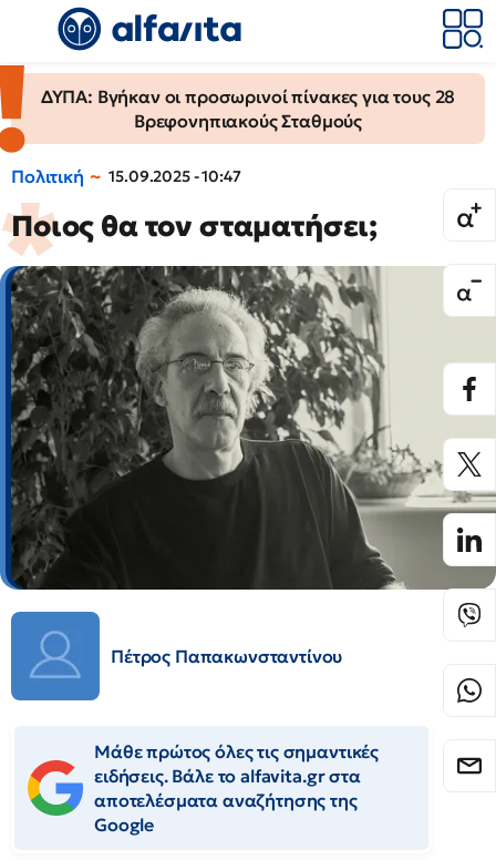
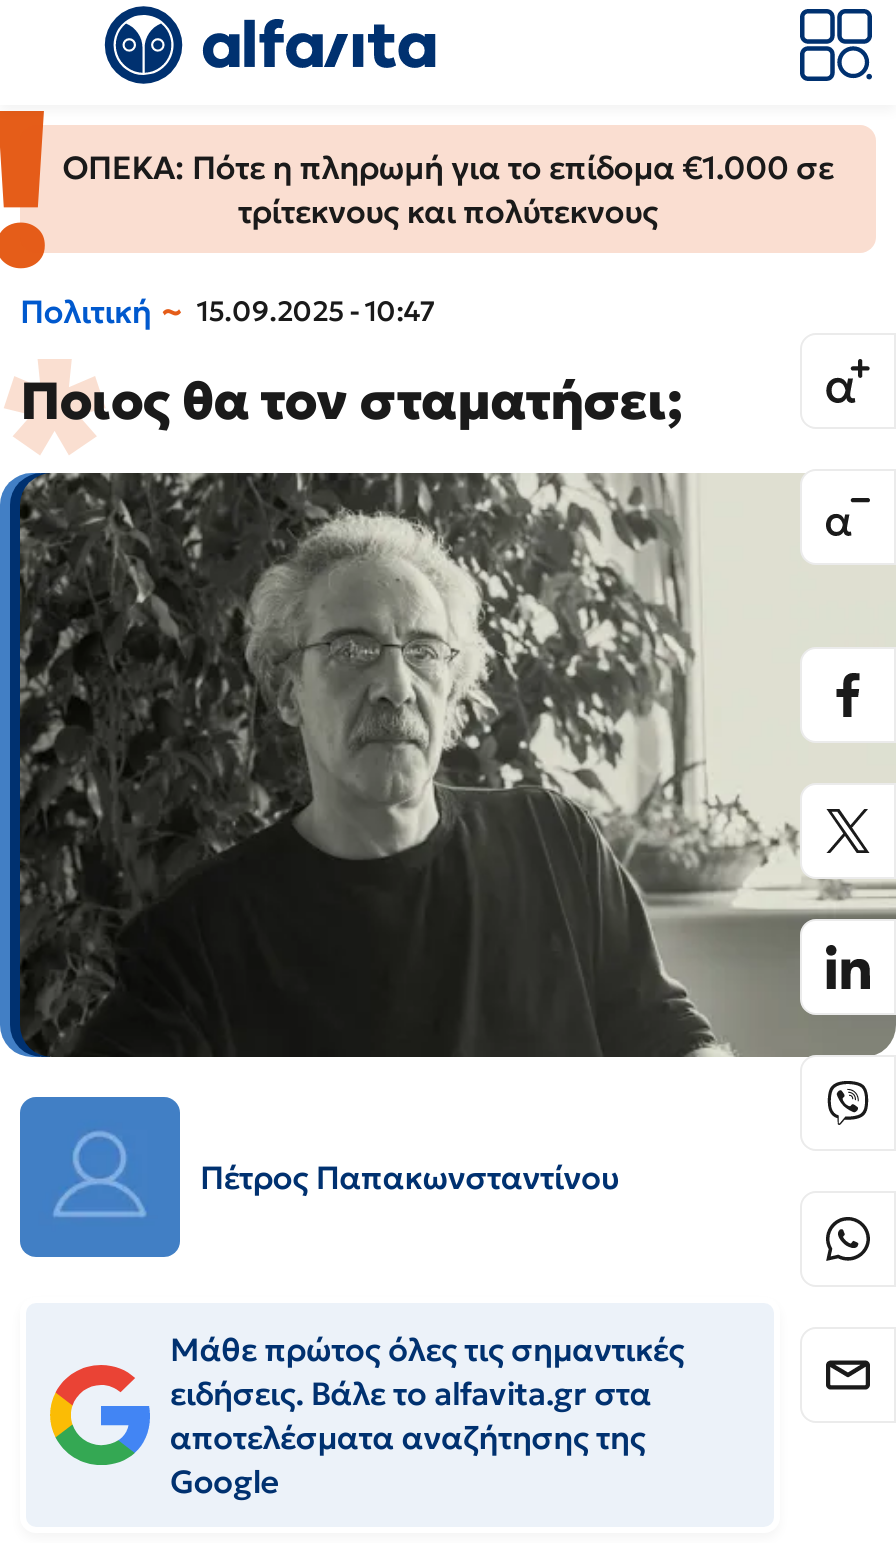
- ΔΥΠΑ: Βγήκαν οι προσωρινοί πίνακες για τους 28
- Βρεφονηπιακούς Σταθμούς
+ ΟΠΕΚΑ: Πότε η πληρωμή για το επίδομα €1.000 σε
+ τρίτεκνους και πολύτεκνους
